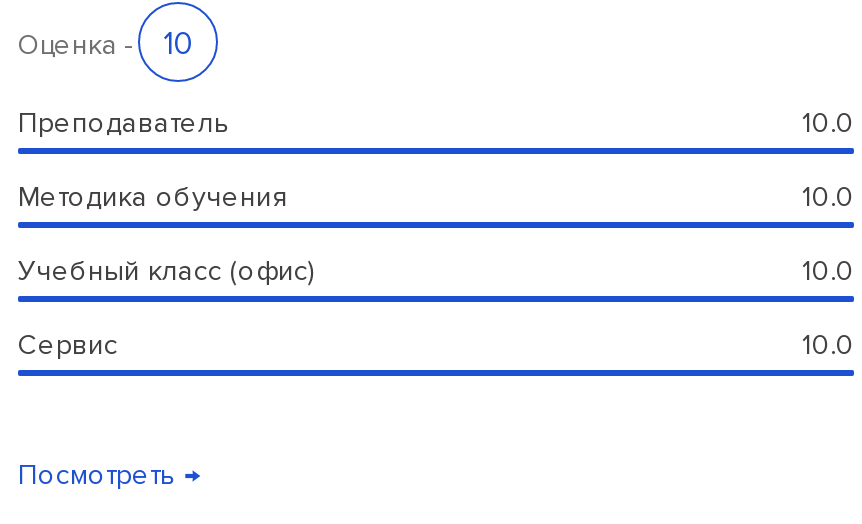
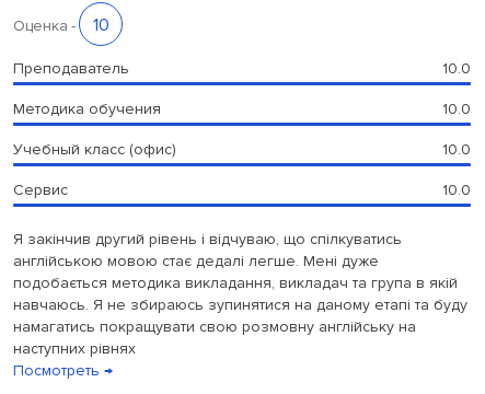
+ Я закінчив другий рівень і відчуваю, що спілкуватись
+ англійською мовою стає дедалі легше. Мені дуже
+ подобається методика викладання, викладач та група в якій
+ навчаюсь. Я не збираюсь зупинятися на даному етапі та буду
+ намагатись покращувати свою розмовну англійську на
+ наступних рівнях
